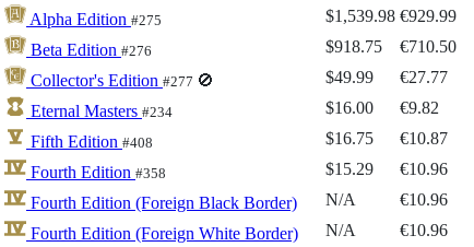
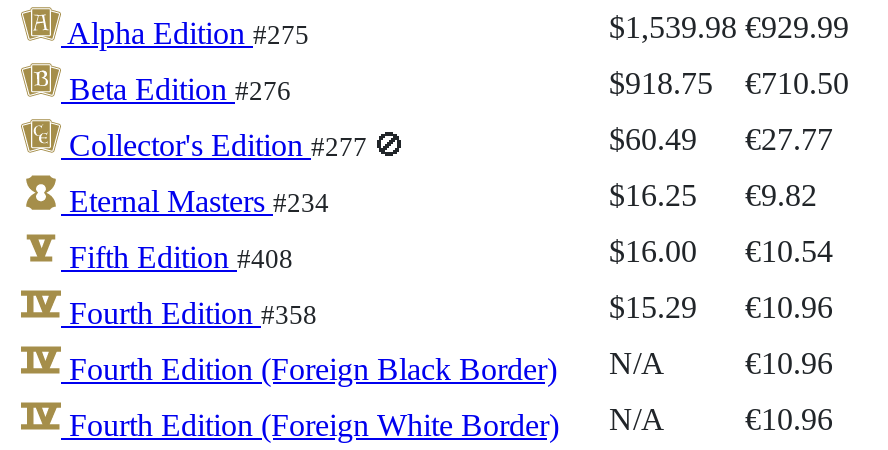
- $49.99 €27.77
+ $60.49 €27.77

- $16.00 €9.82
+ $16.25 €9.82

- $16.75
+ $16.00

- €10.87
+ €10.54
